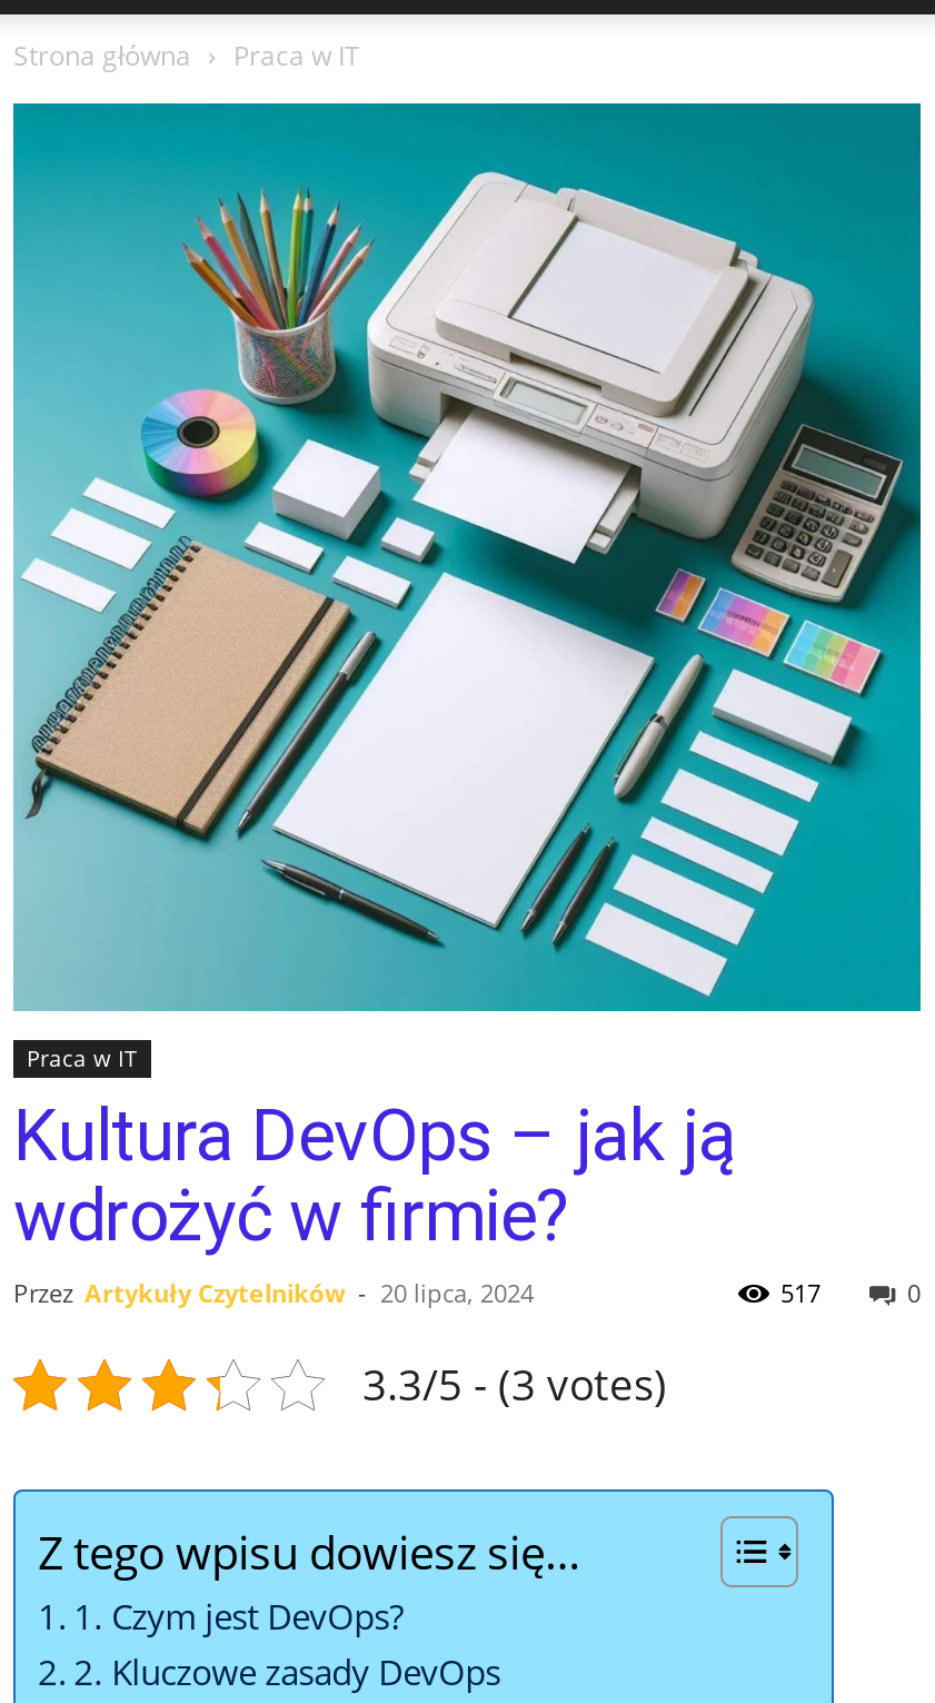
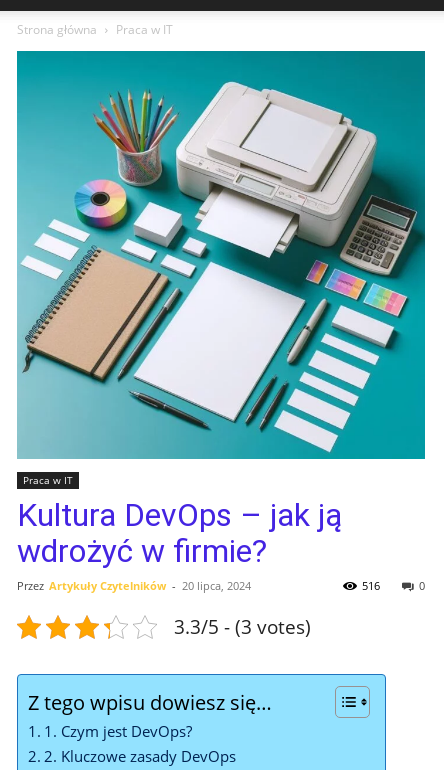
- 517
+ 516
